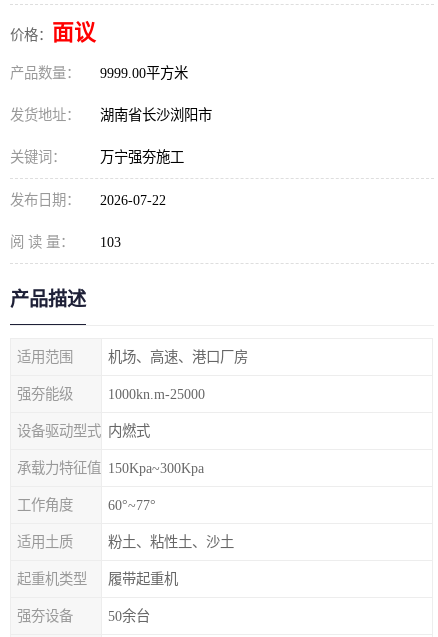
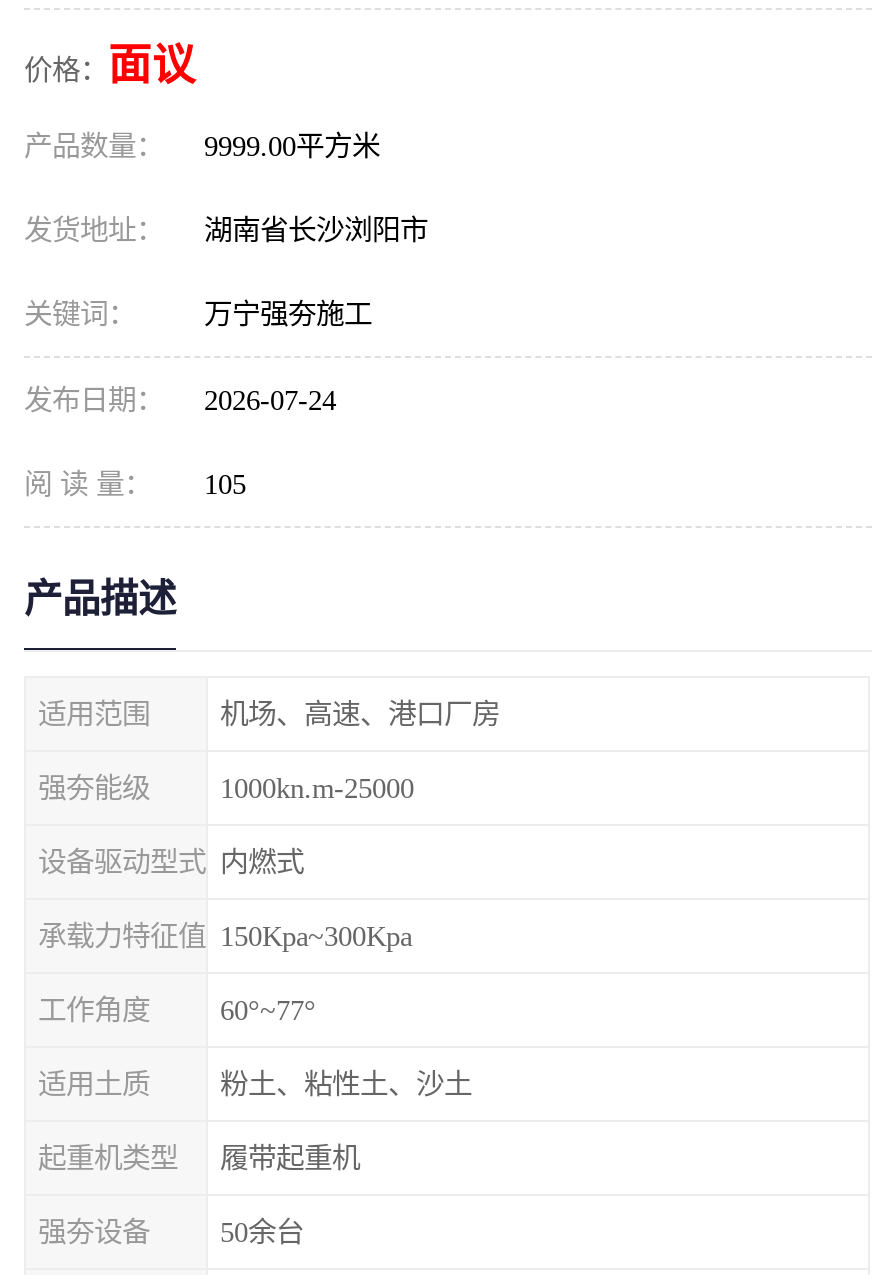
- 发布日期： 2026-07-22
+ 发布日期： 2026-07-24

- 阅 读 量： 103
+ 阅 读 量： 105
